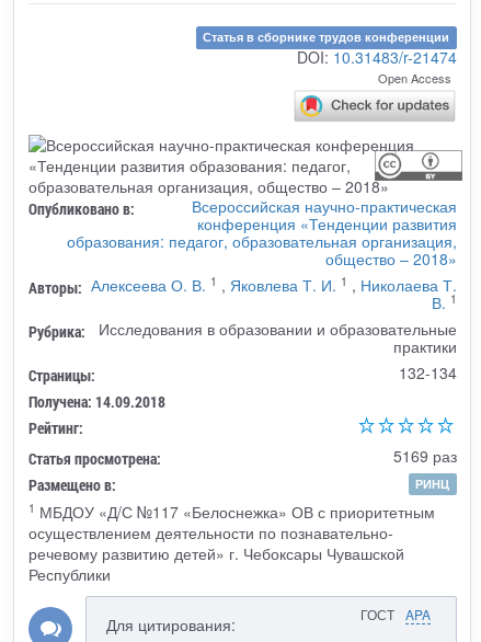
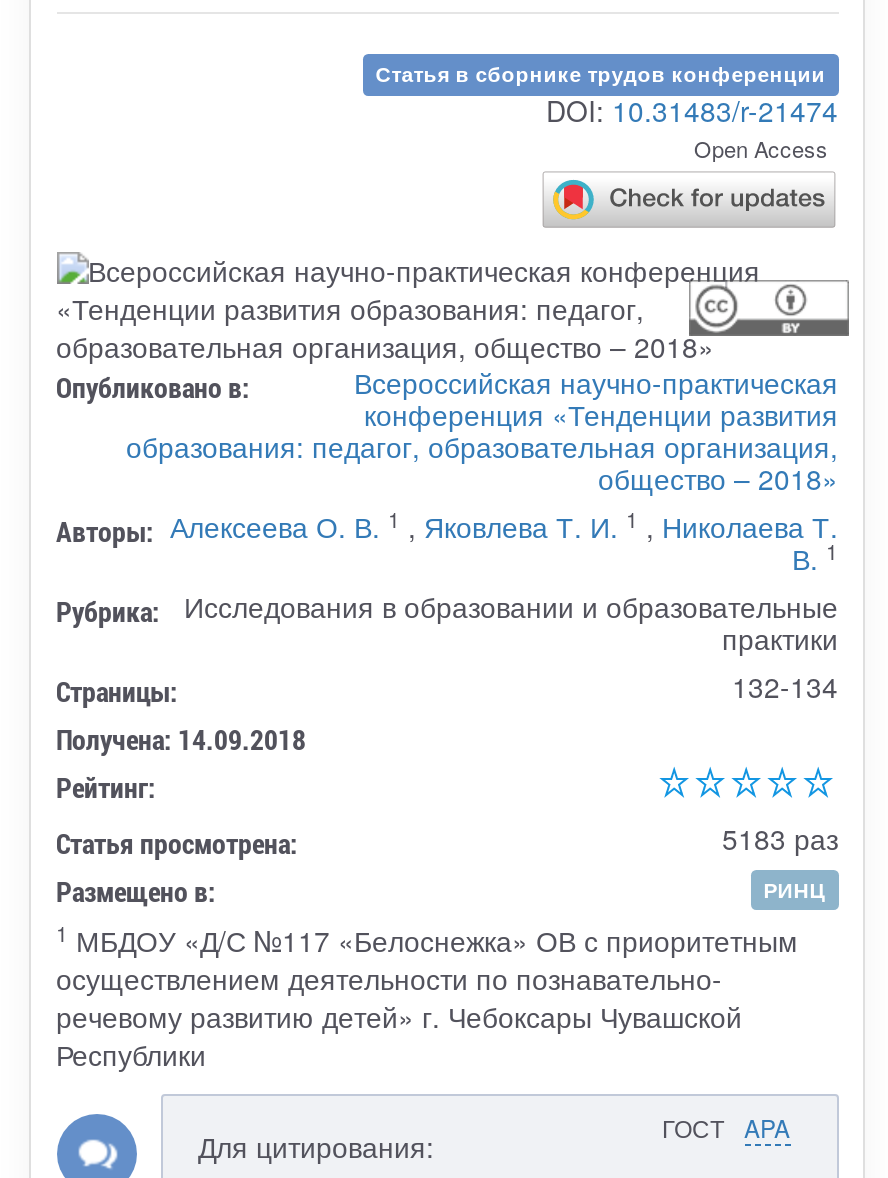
- 5169 раз
+ 5183 раз
